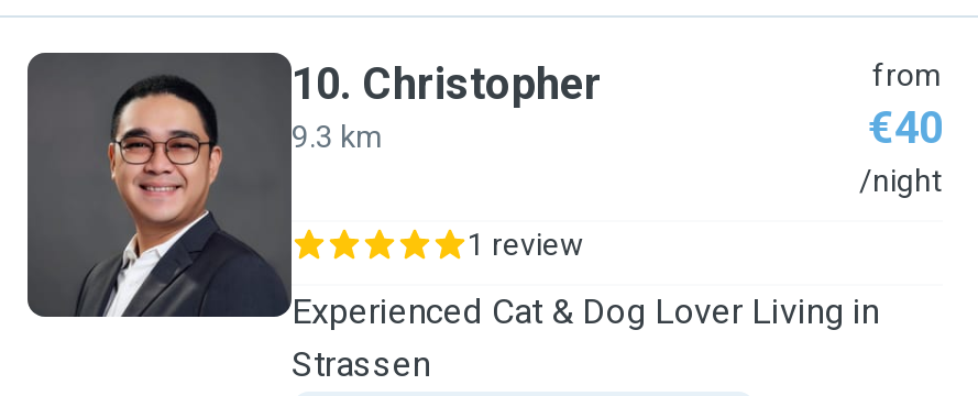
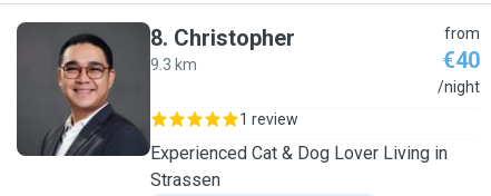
- 10. Christopher
+ 8. Christopher
